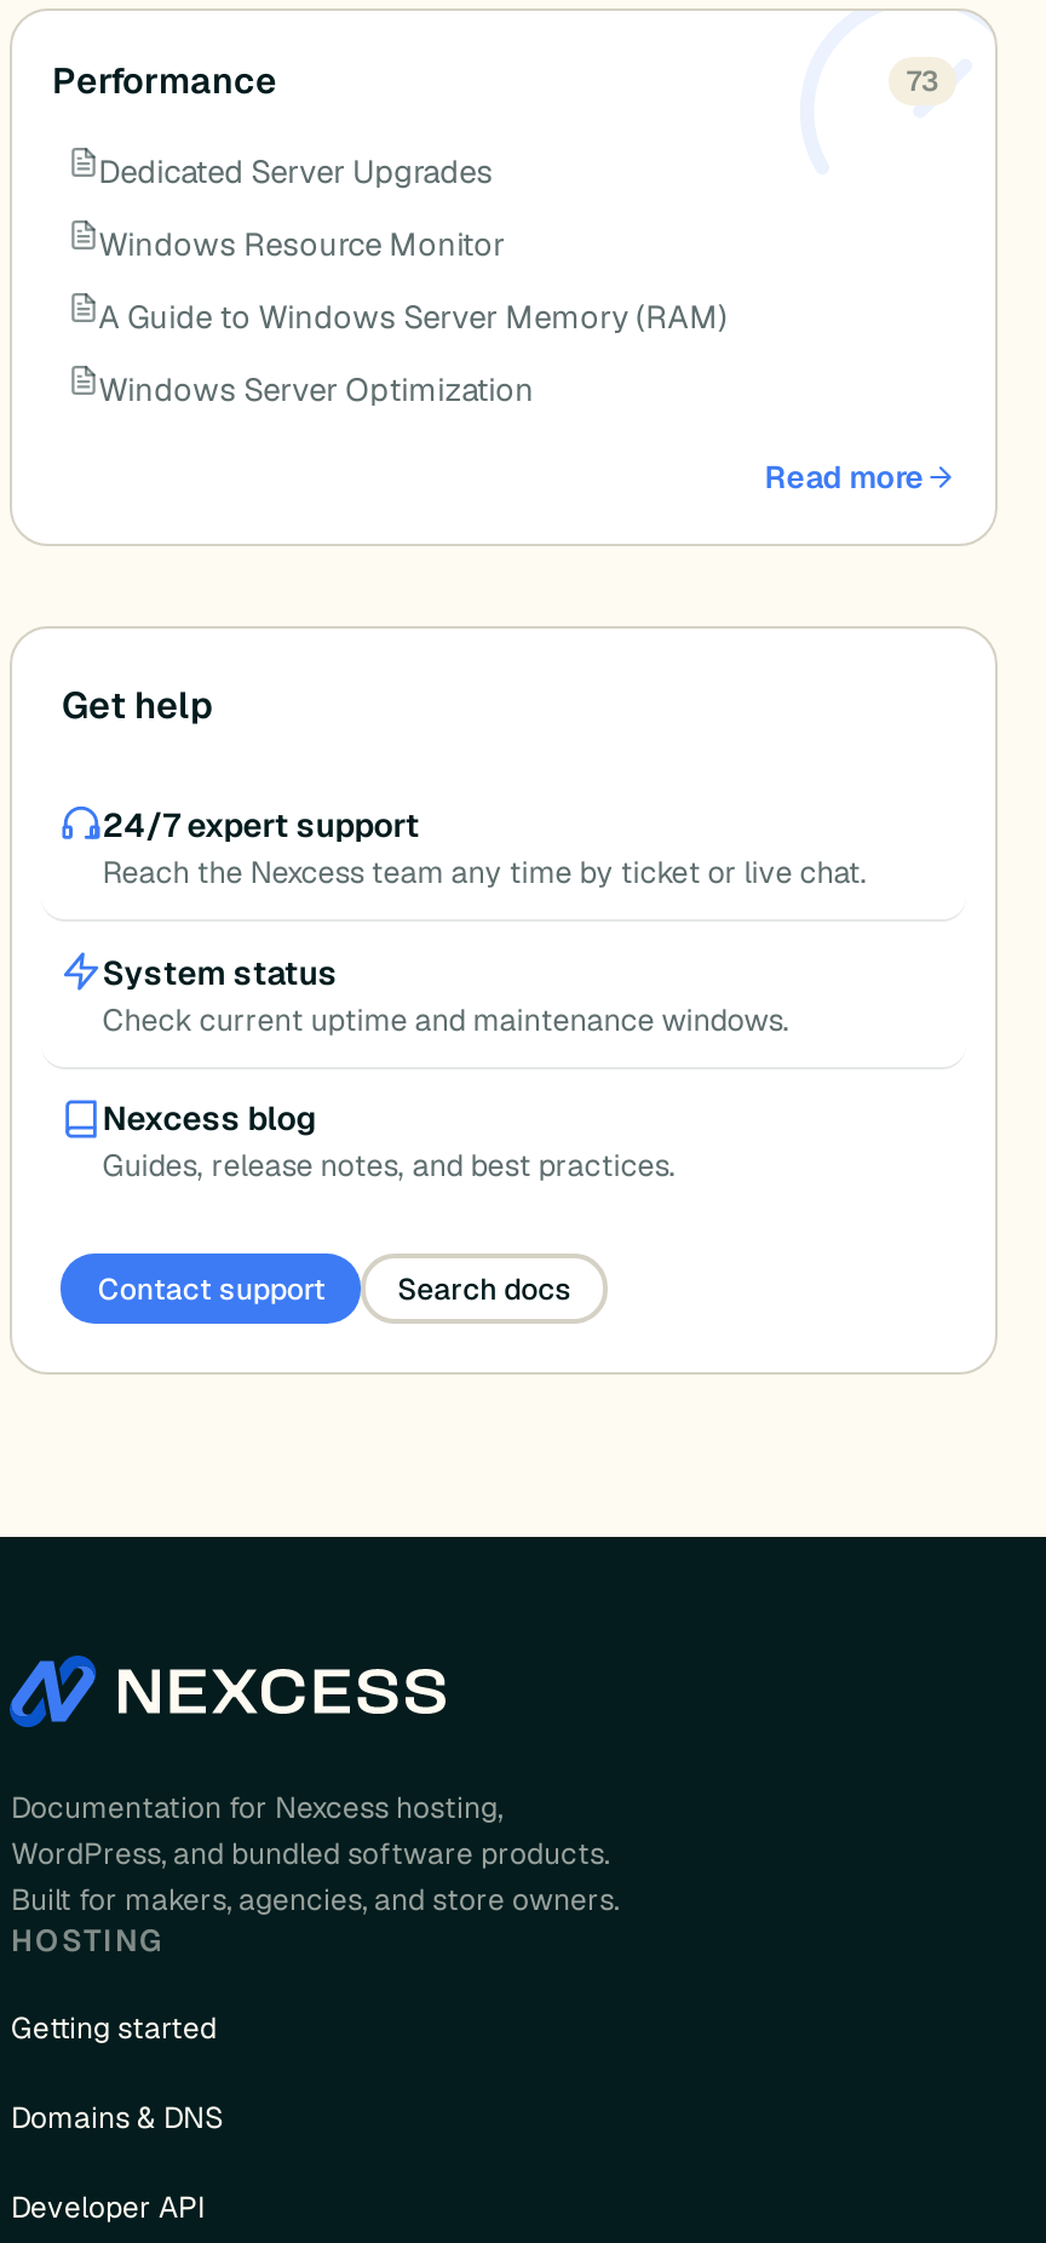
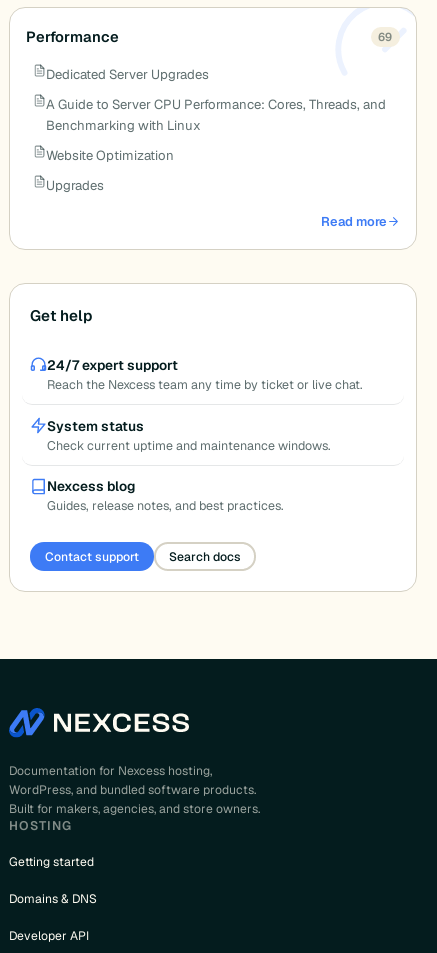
- 73
+ 69

- Windows Resource Monitor
+ A Guide to Server CPU Performance: Cores, Threads, and
+ Benchmarking with Linux

- A Guide to Windows Server Memory (RAM)
+ Website Optimization

- Windows Server Optimization
+ Upgrades
